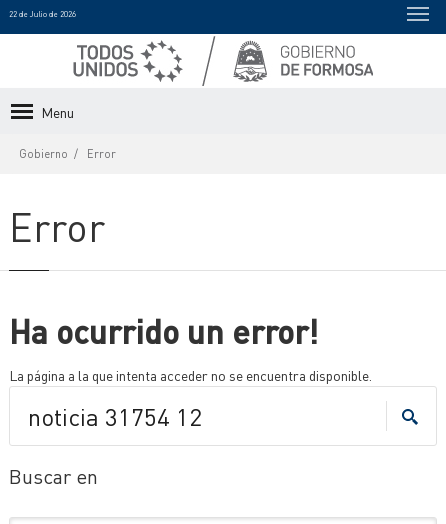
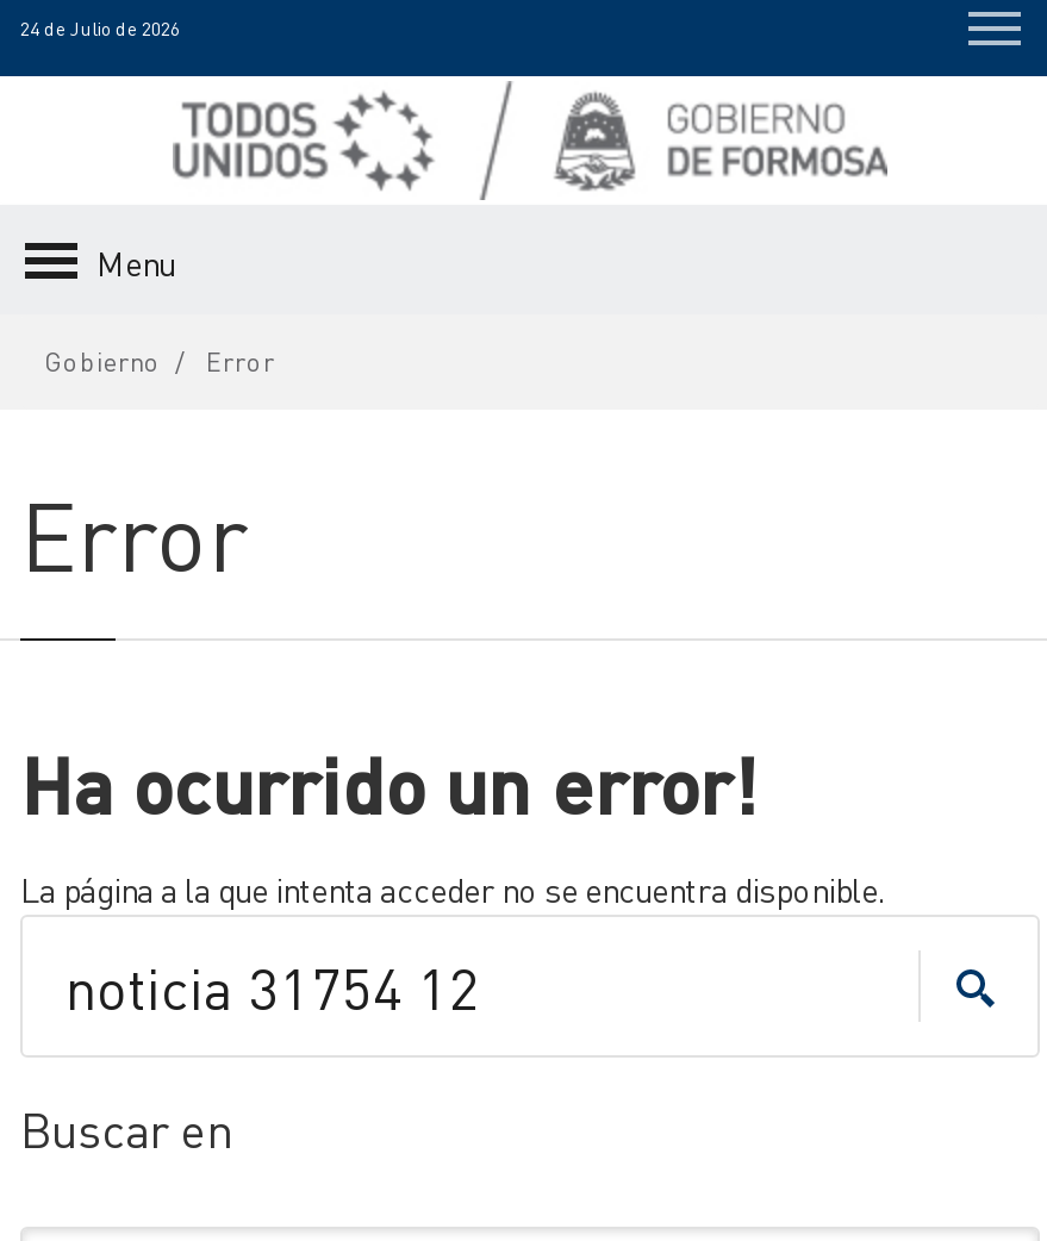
- 22 de Julio de 2026
+ 24 de Julio de 2026
